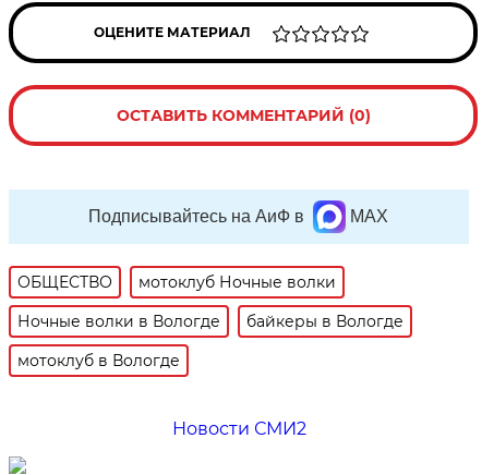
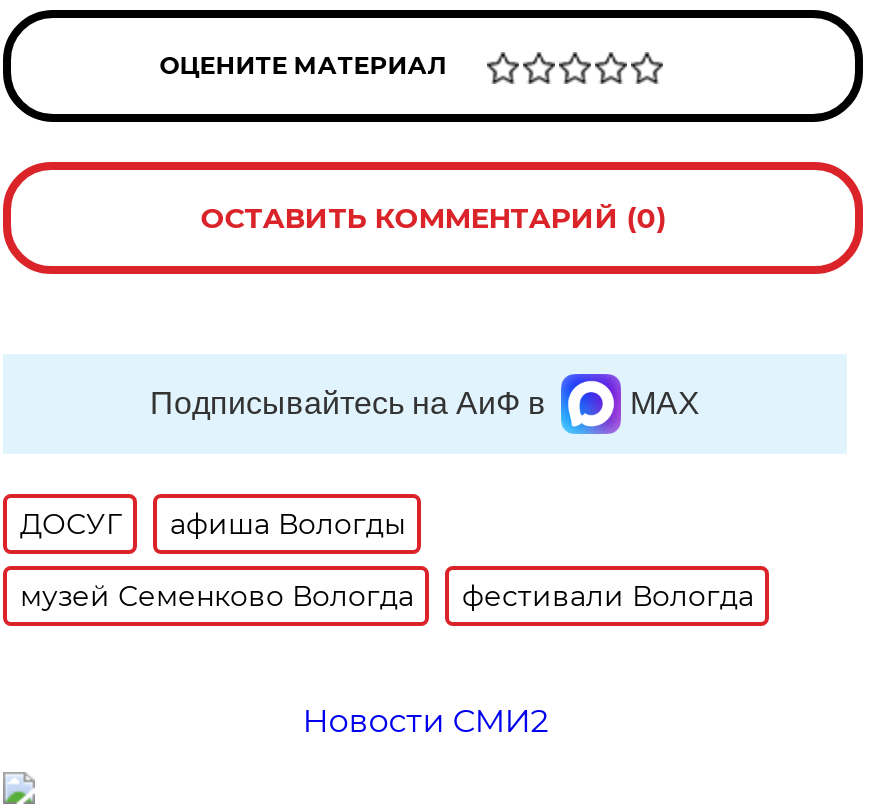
- ОБЩЕСТВО
- мотоклуб Ночные волки
- Ночные волки в Вологде
- байкеры в Вологде
- мотоклуб в Вологде
+ ДОСУГ
+ афиша Вологды
+ музей Семенково Вологда
+ фестивали Вологда
